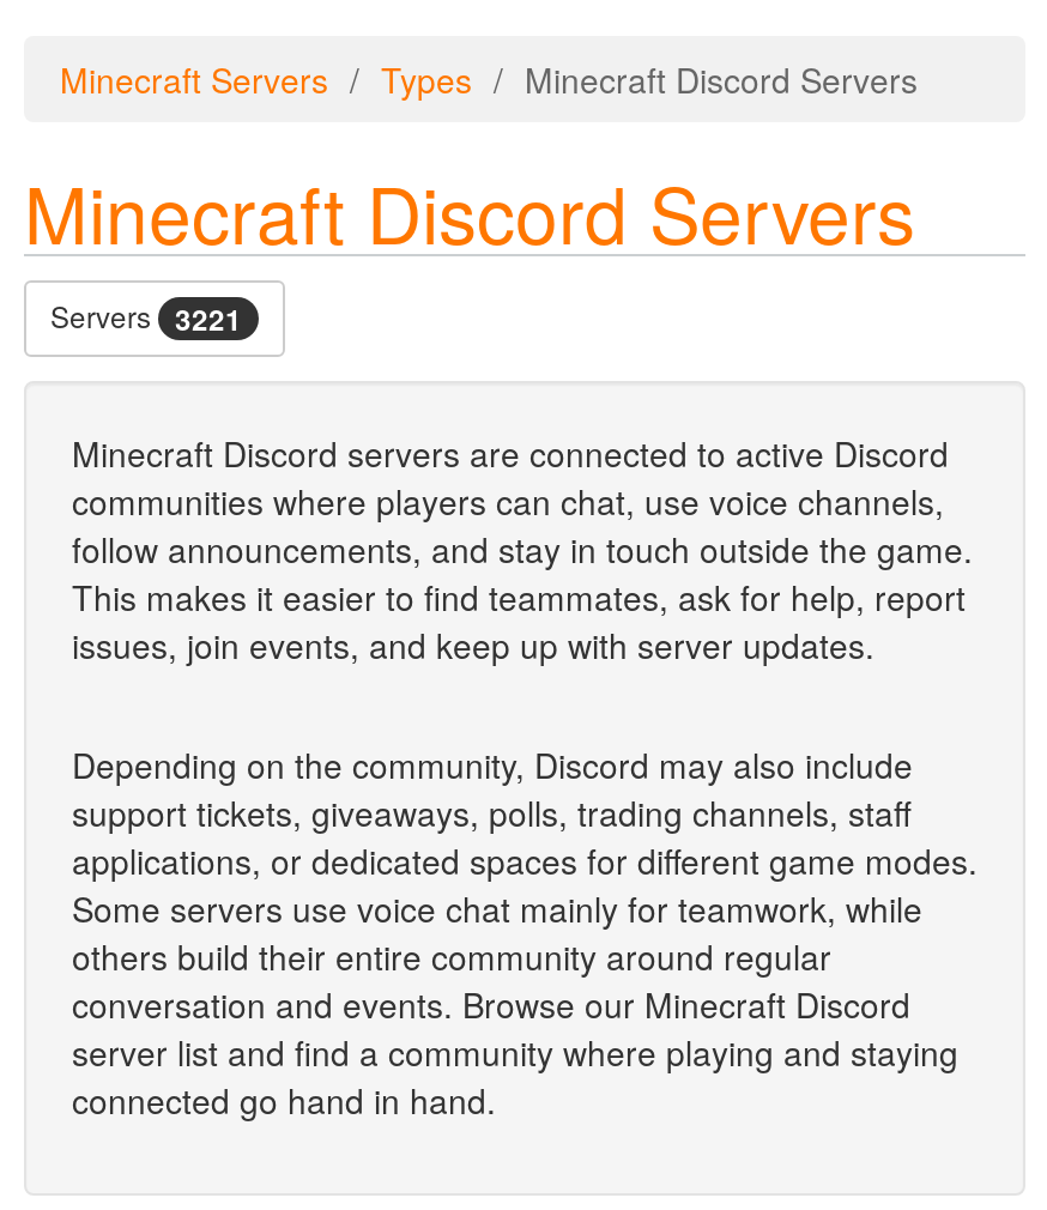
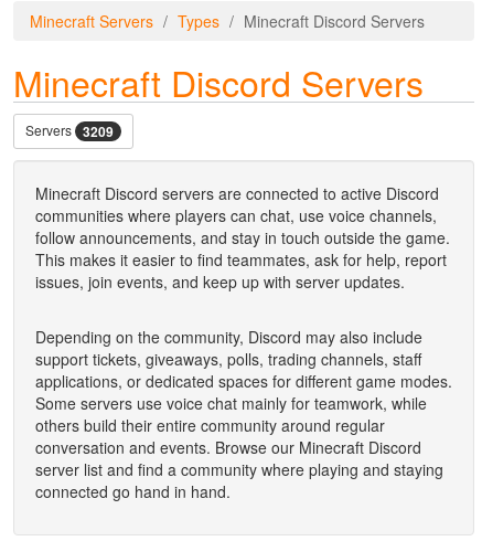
- Servers 3221
+ Servers 3209
